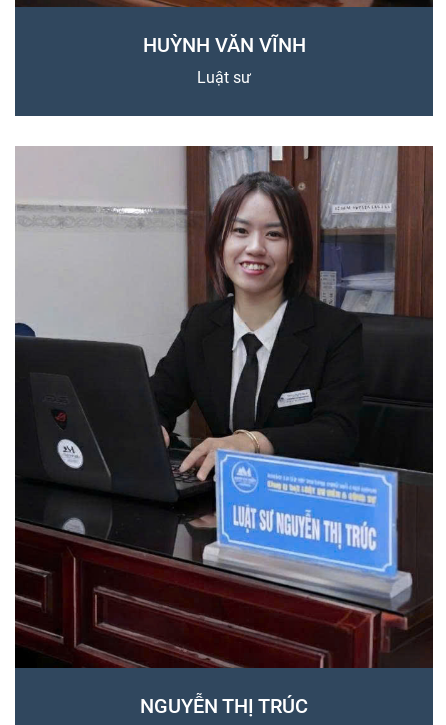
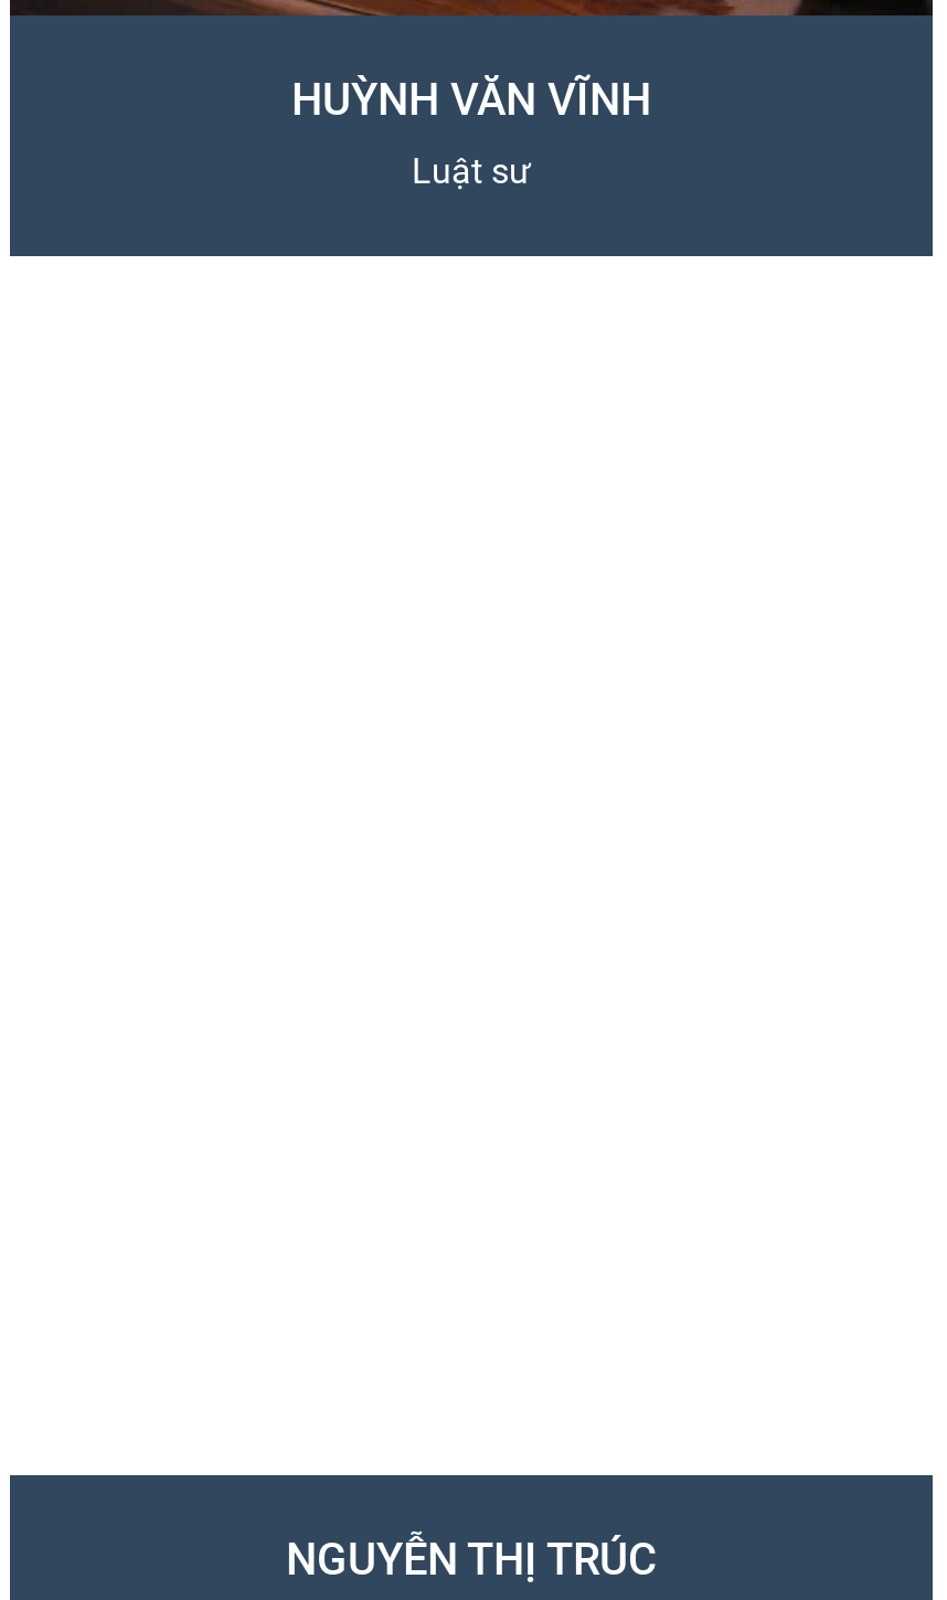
- [image]
